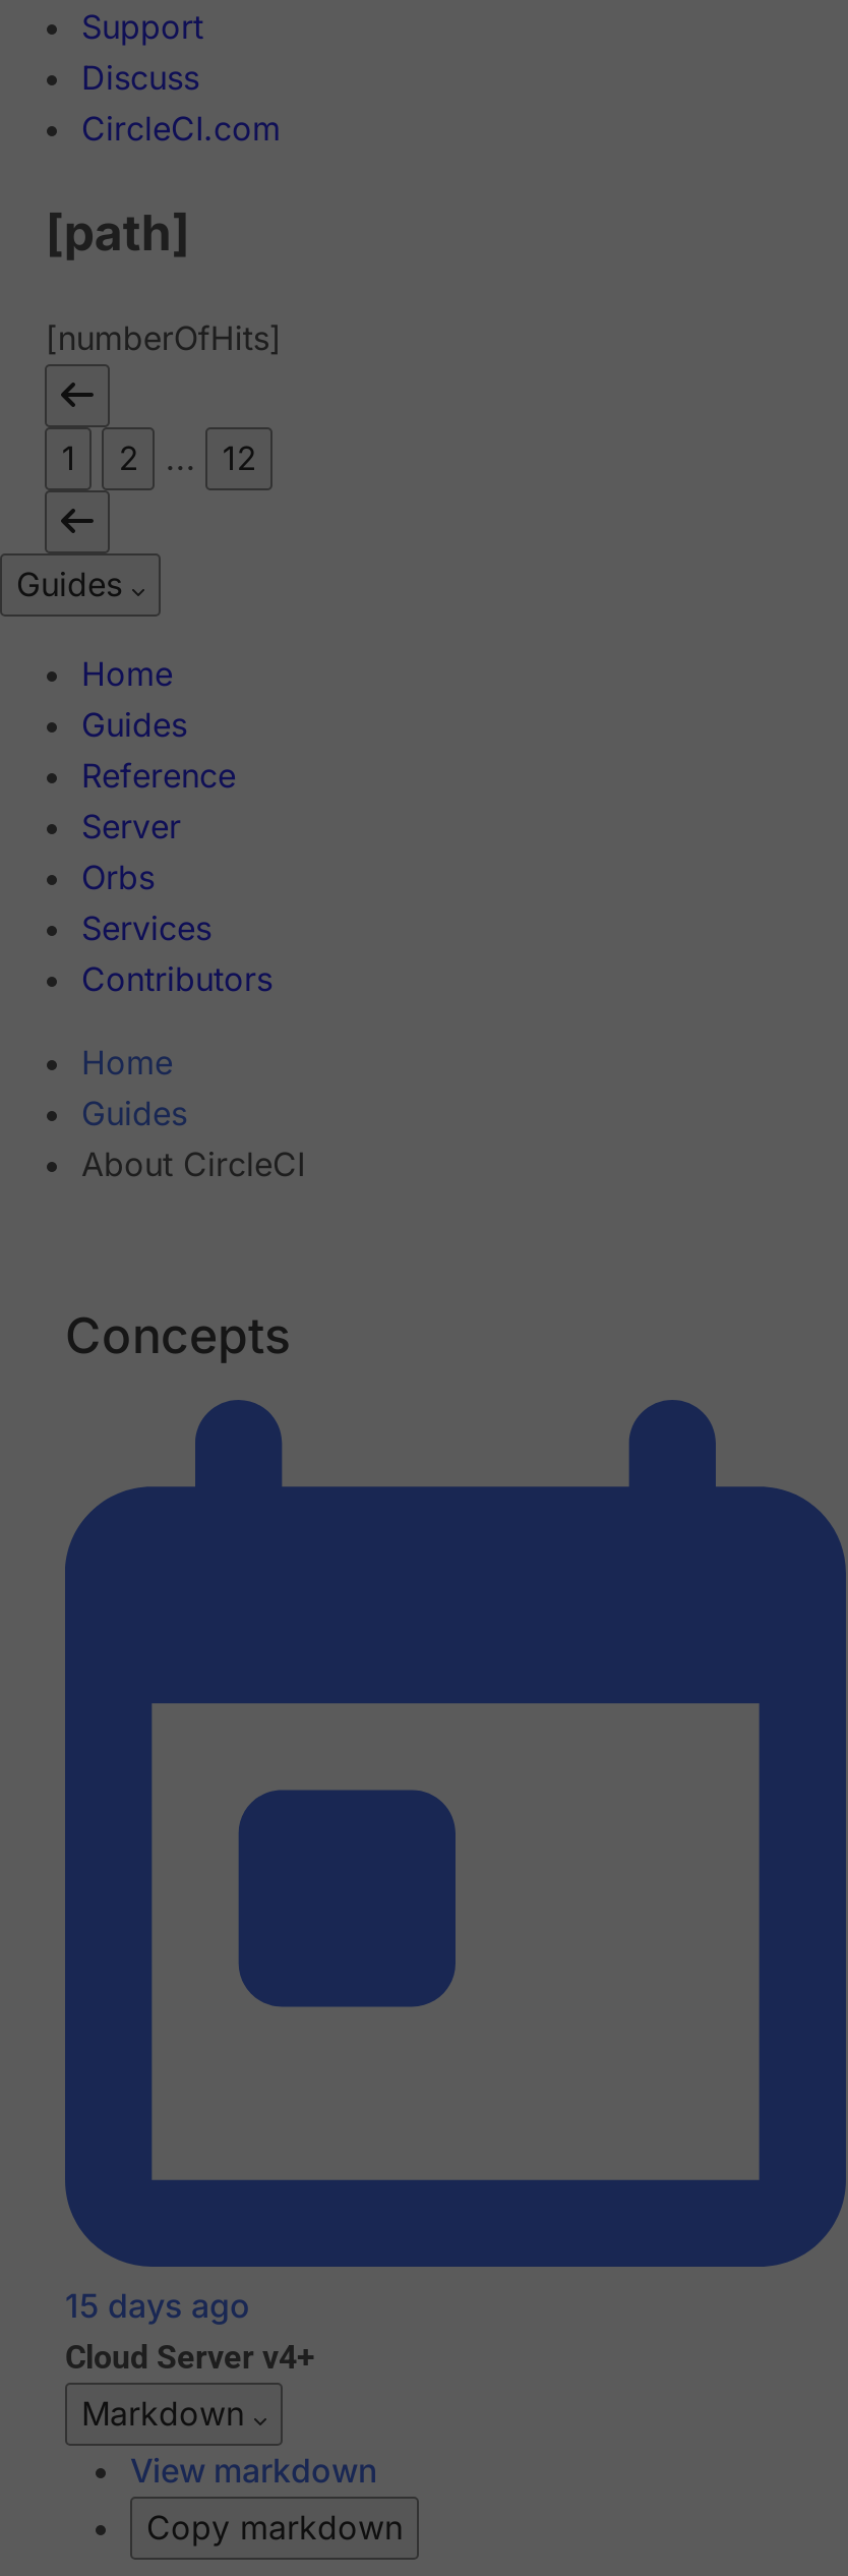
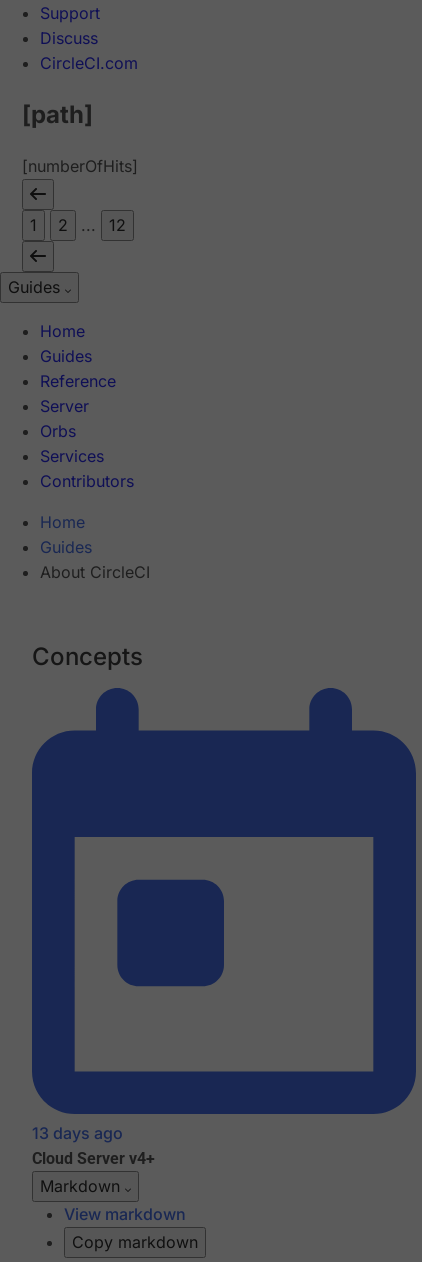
- 15 days ago
+ 13 days ago
